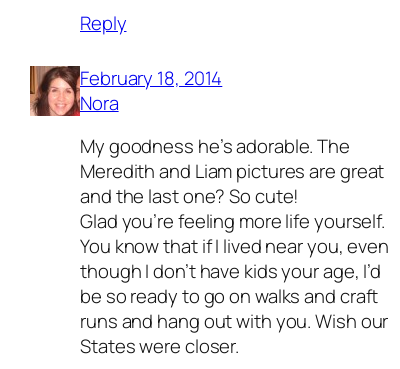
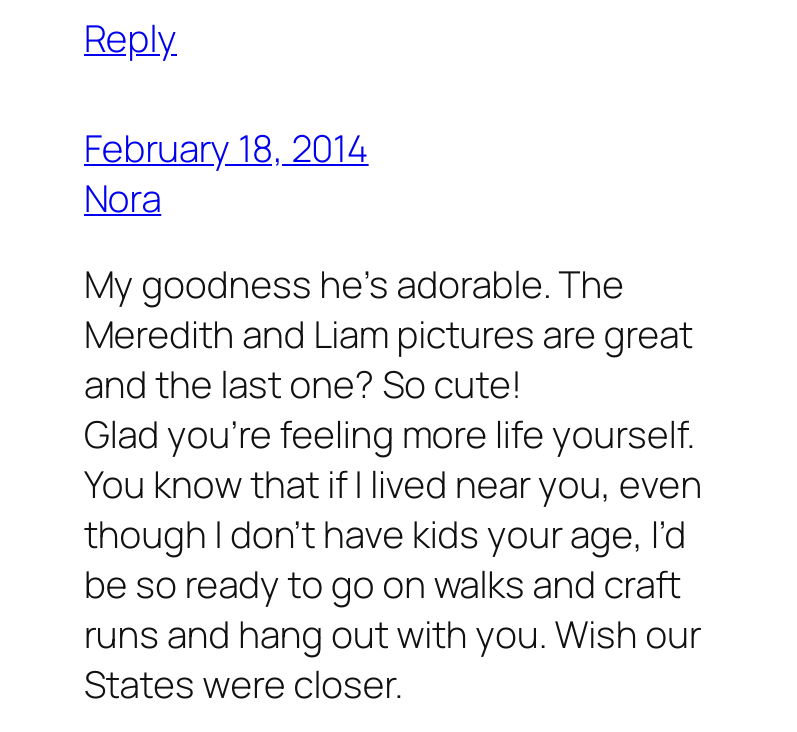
- [image]
